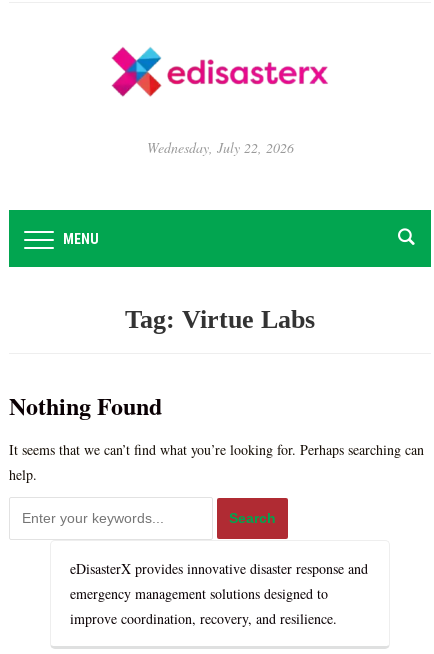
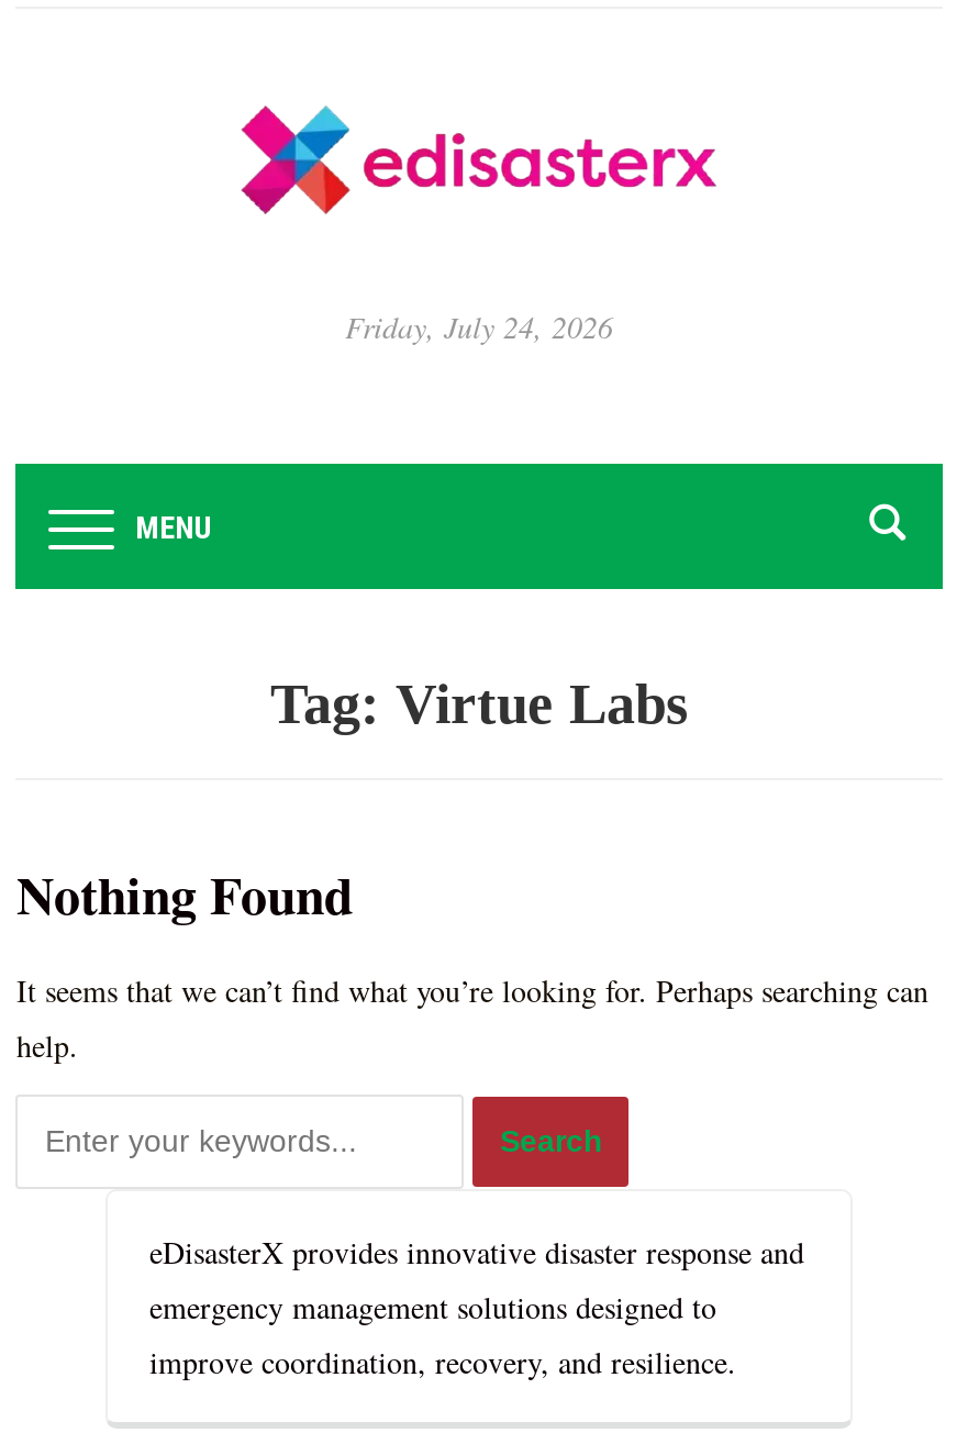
- Wednesday, July 22, 2026
+ Friday, July 24, 2026
